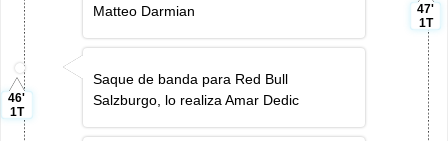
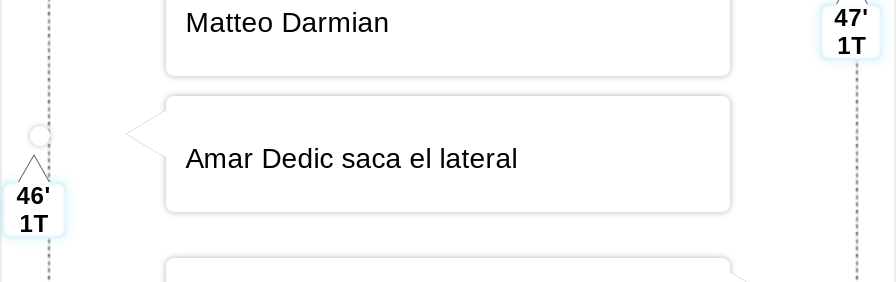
- Saque de banda para Red Bull
- Salzburgo, lo realiza Amar Dedic
+ Amar Dedic saca el lateral
